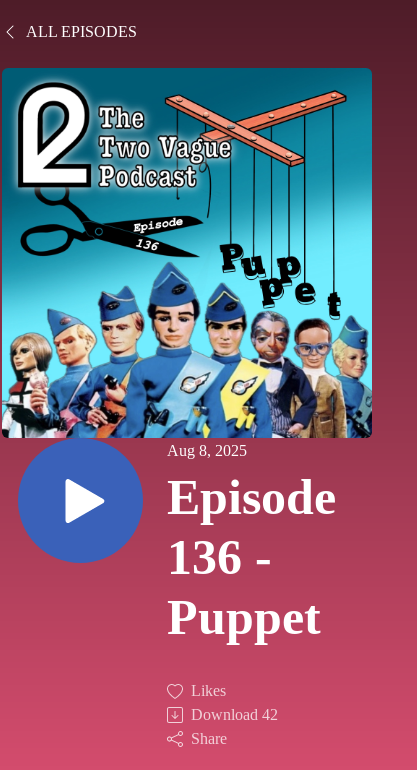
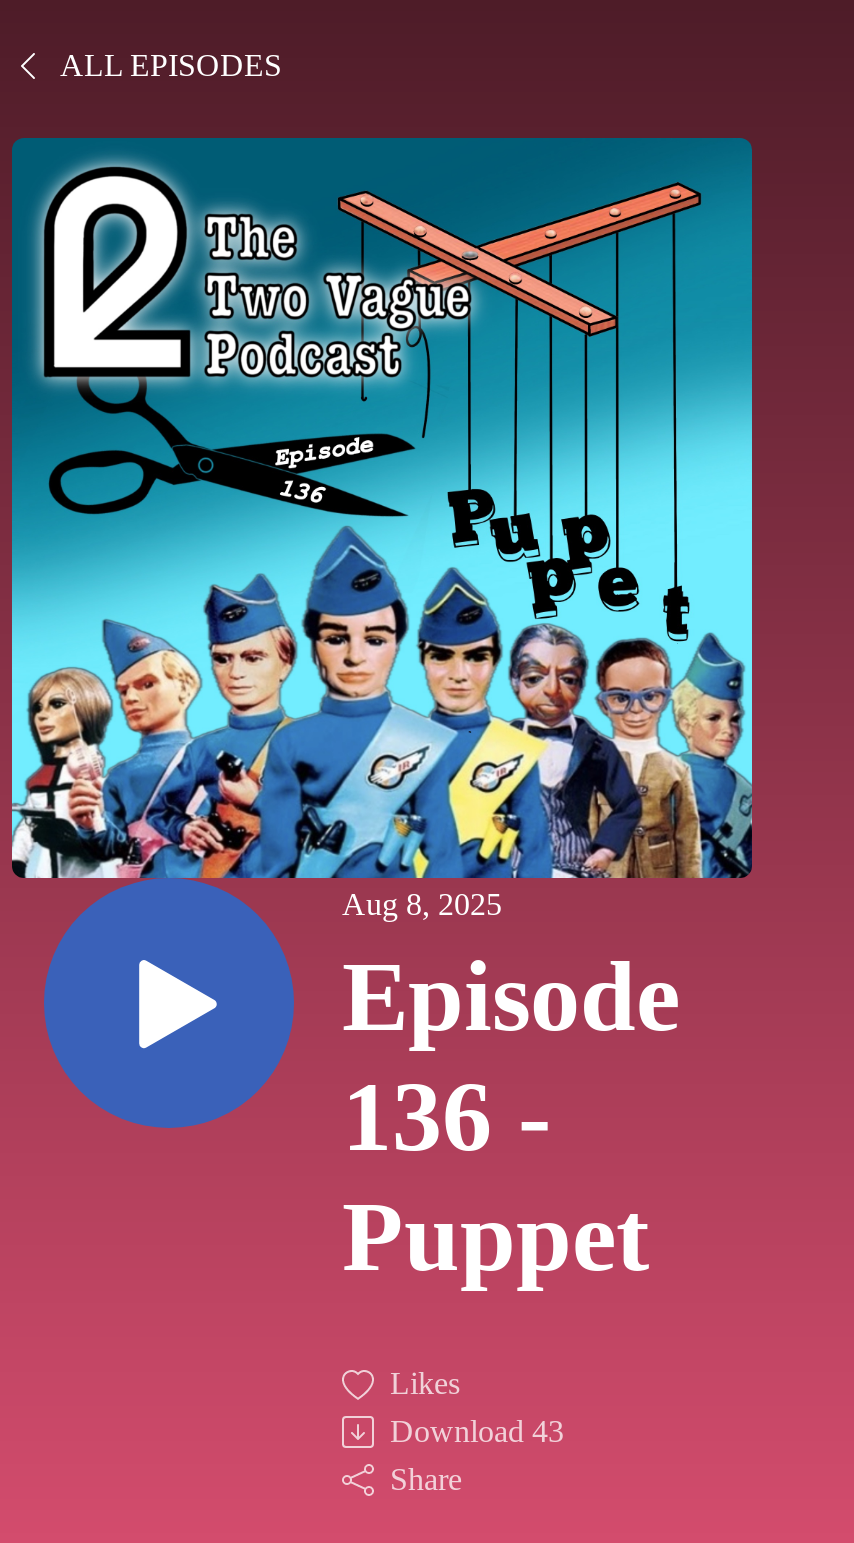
- Download 42
+ Download 43
